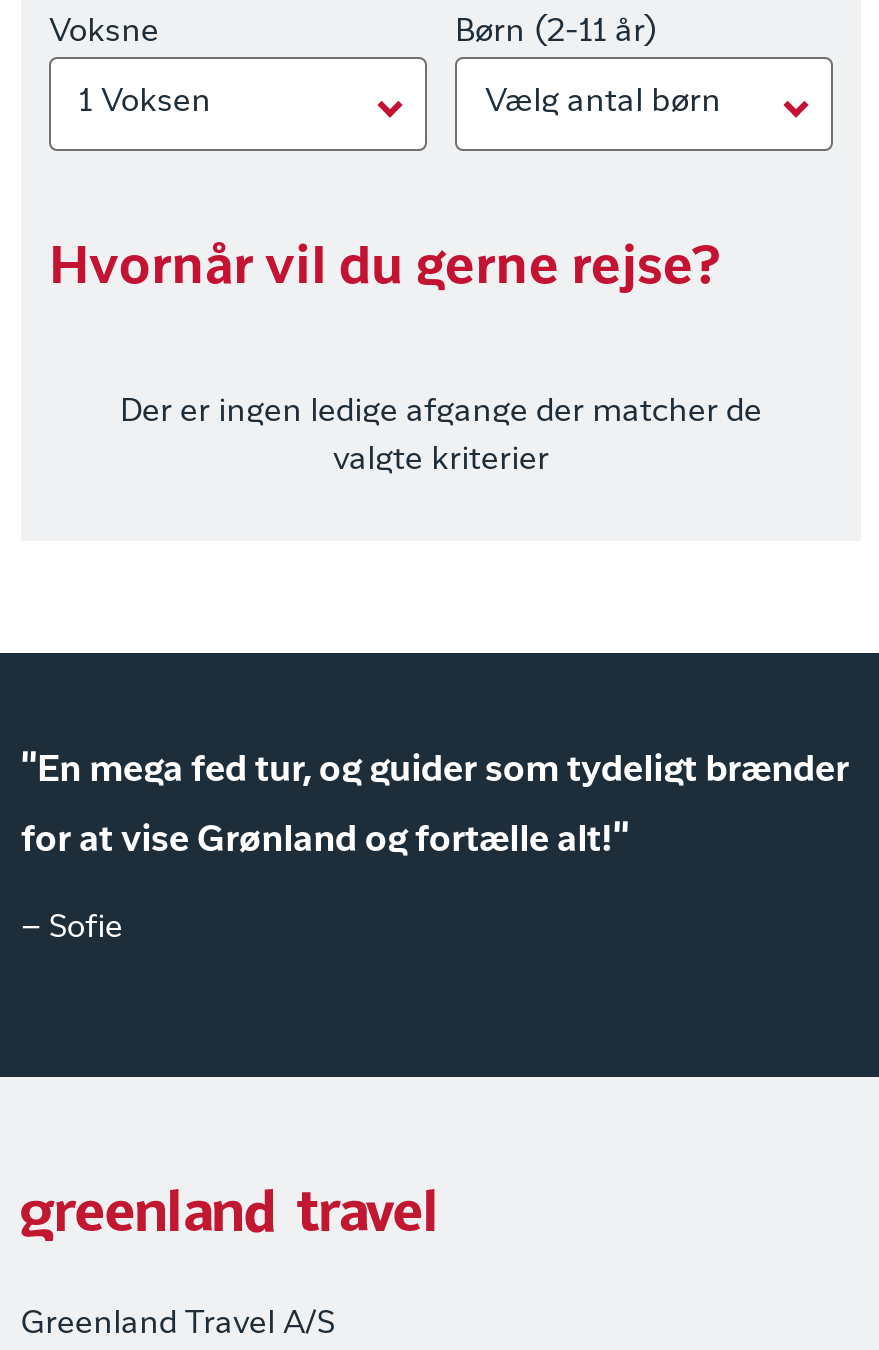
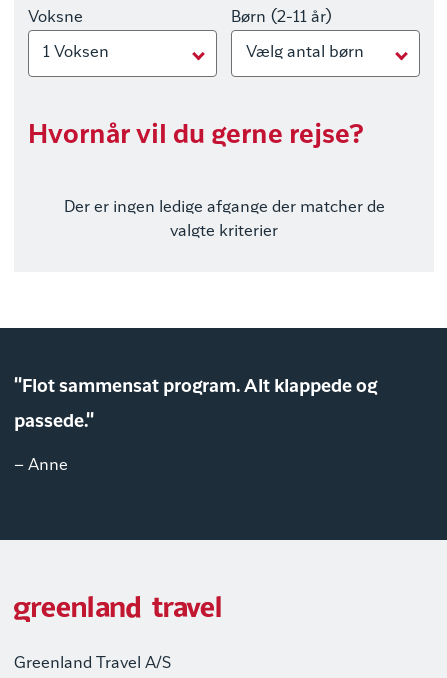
- "En mega fed tur, og guider som tydeligt brænder
+ "Flot sammensat program. Alt klappede og

- for at vise Grønland og fortælle alt!"
+ passede."

- – Sofie
+ – Anne
